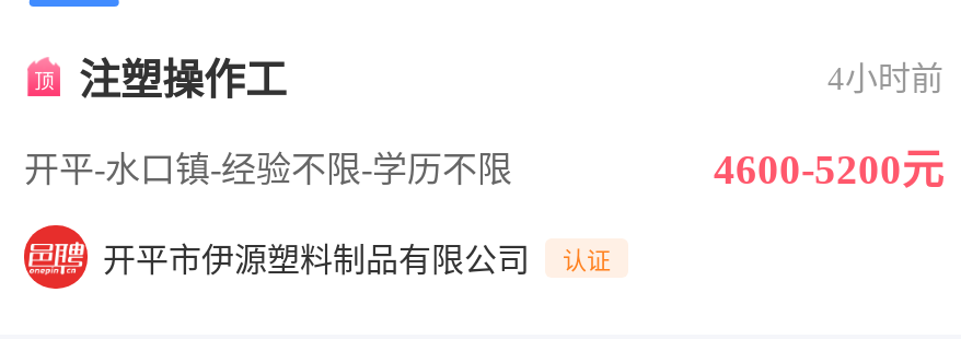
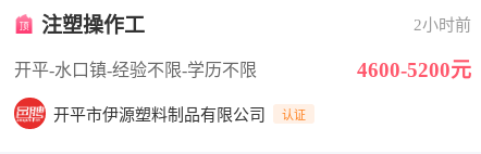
- 4小时前
+ 2小时前
